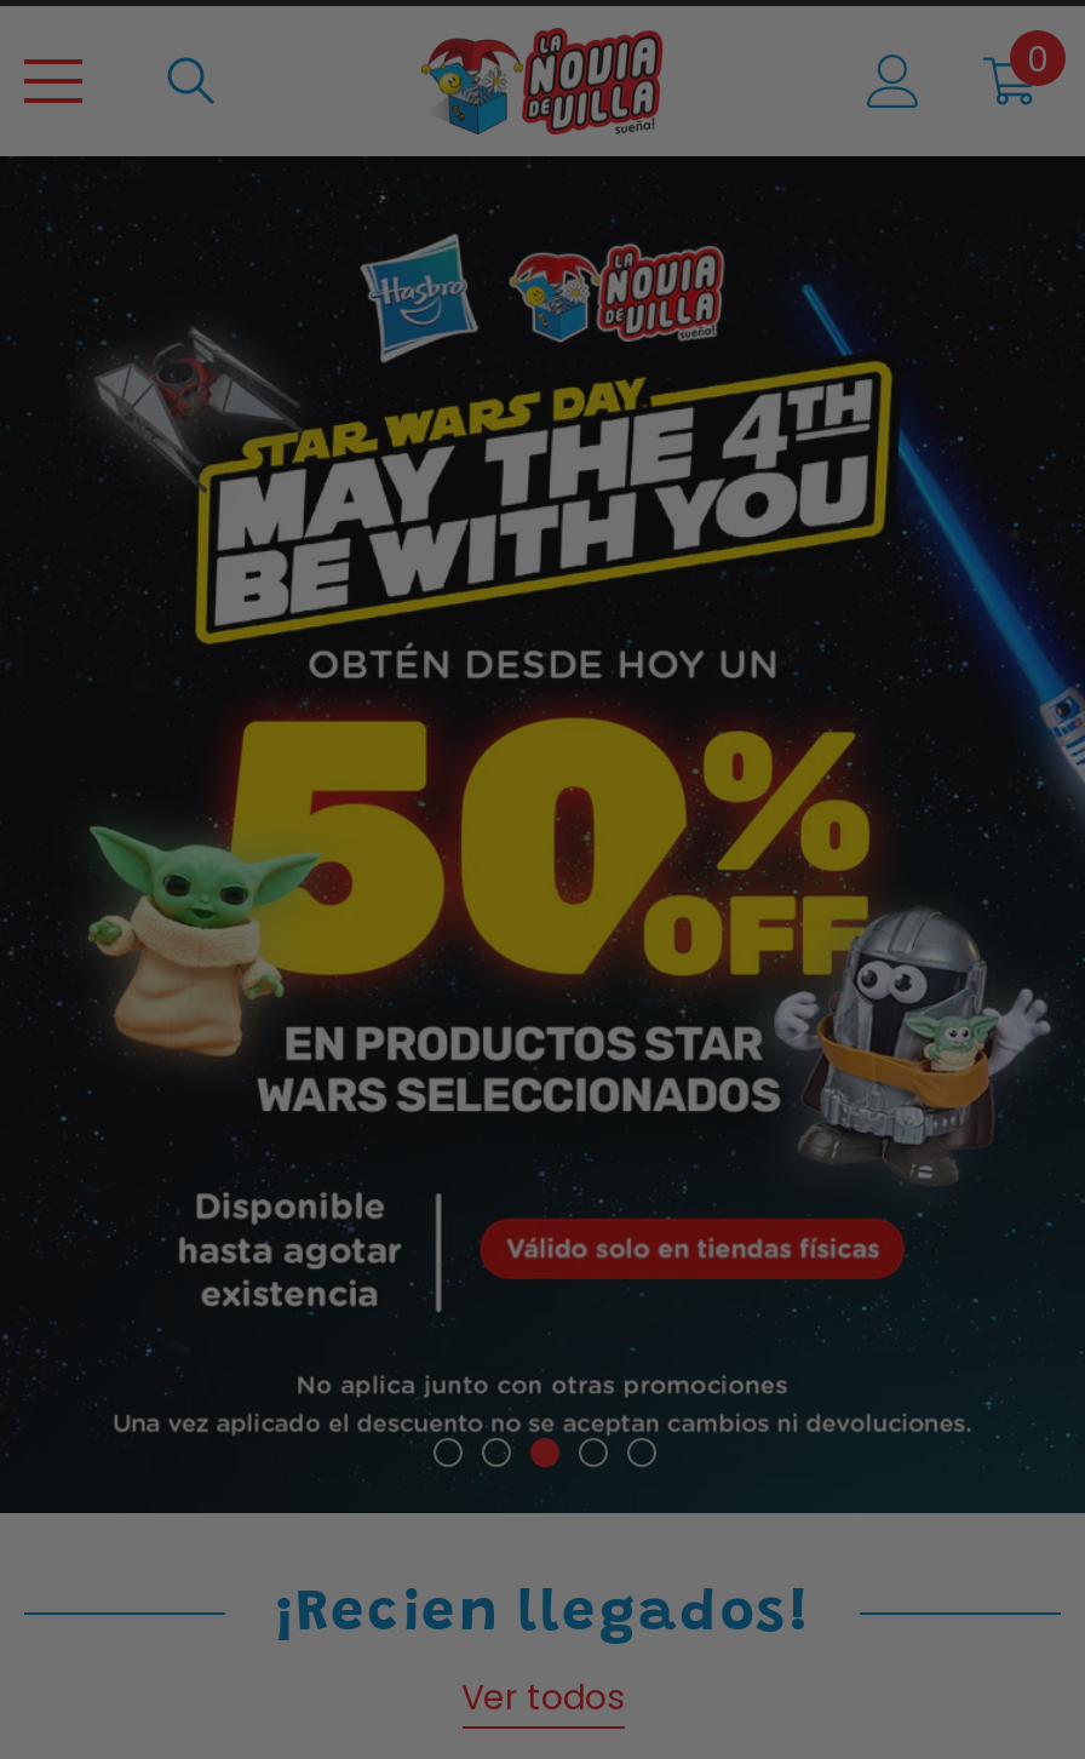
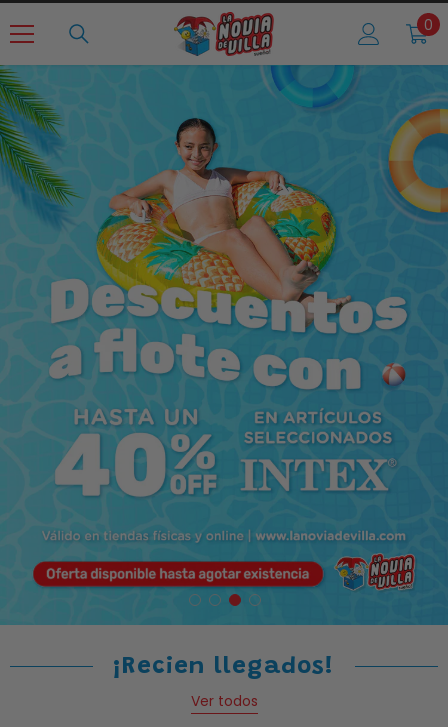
- [image]
+ [image]
